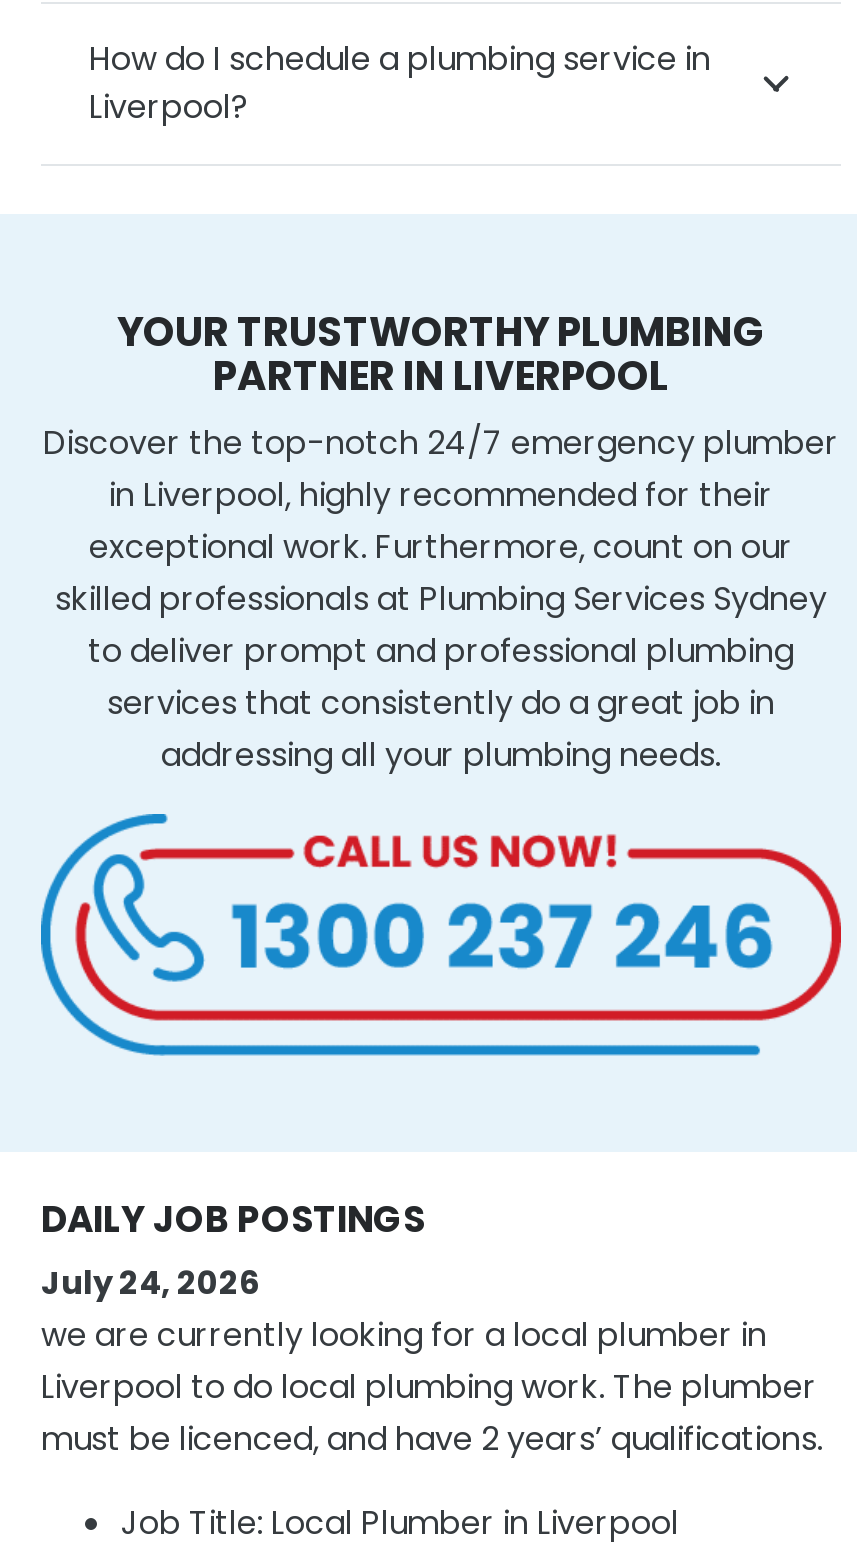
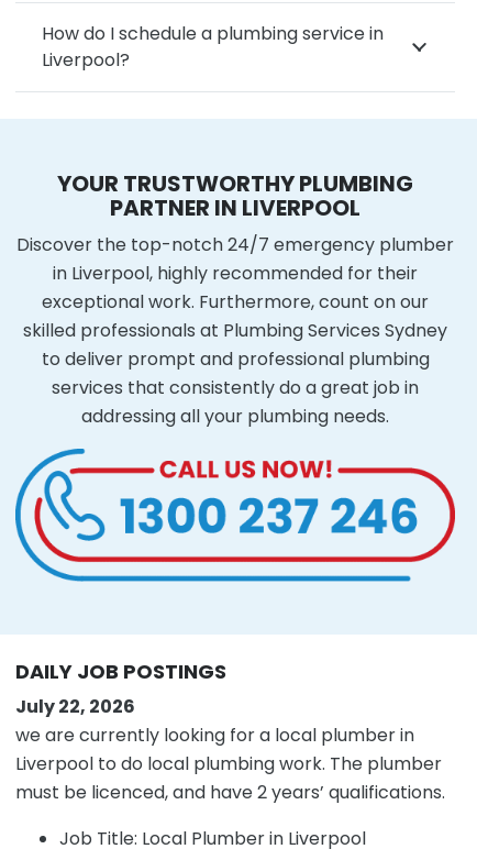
- July 24, 2026
+ July 22, 2026
